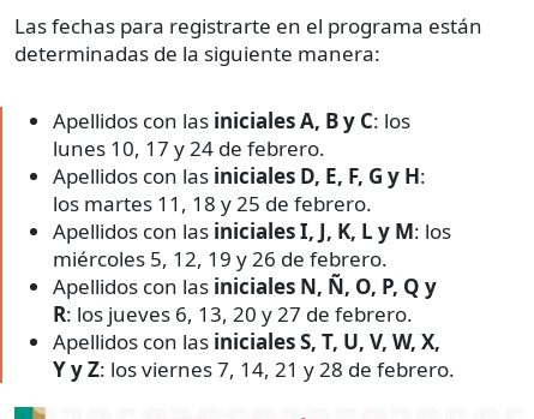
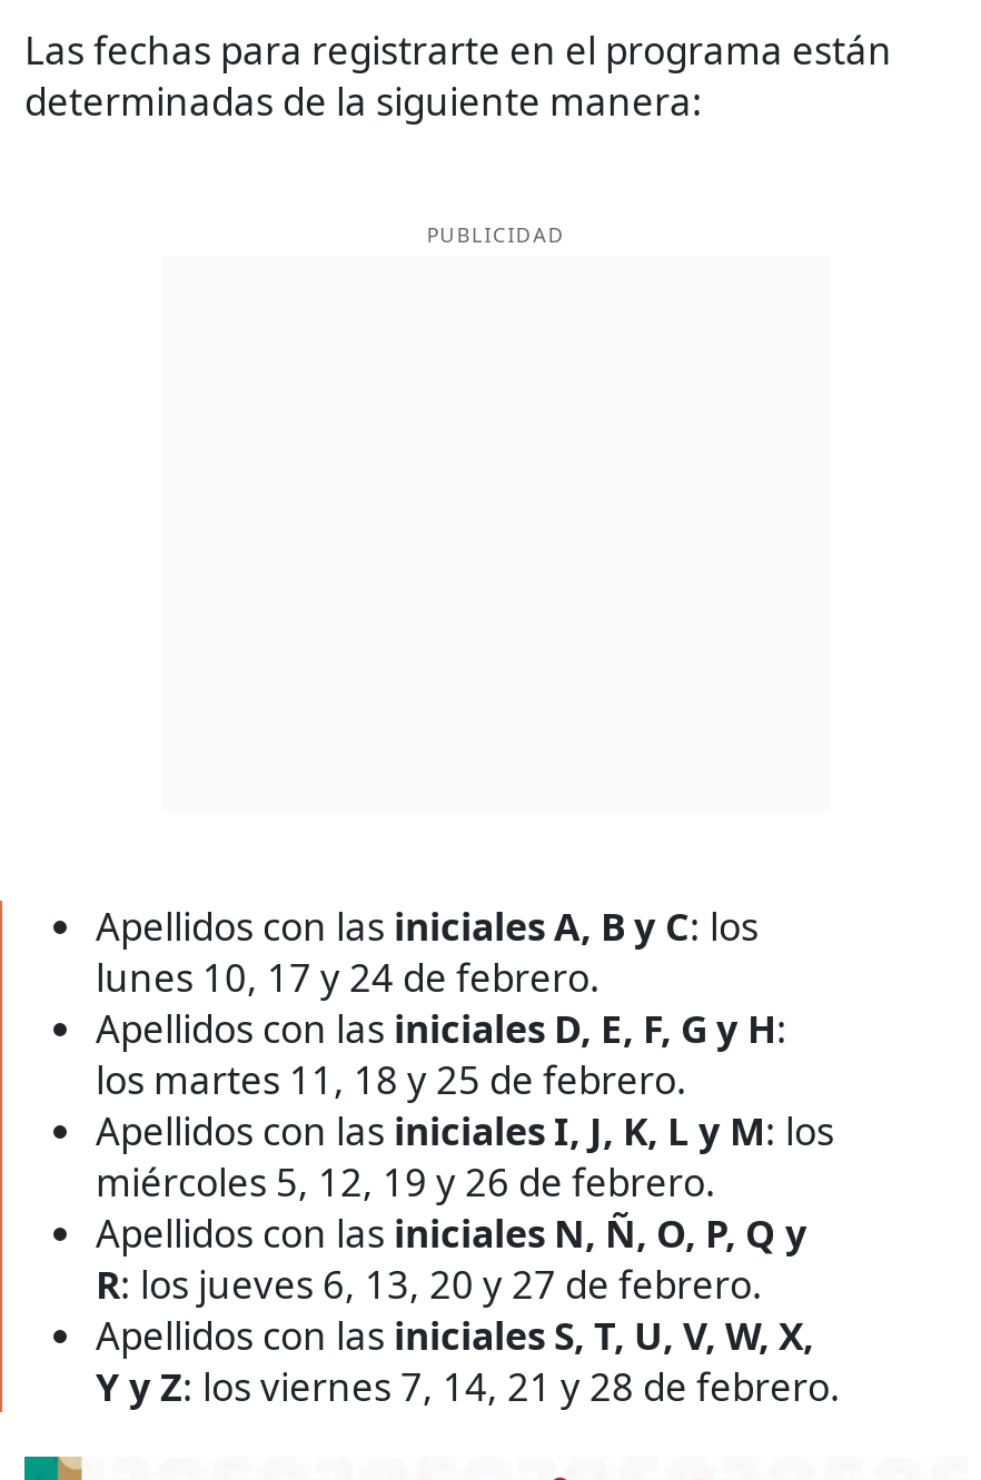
+ PUBLICIDAD
